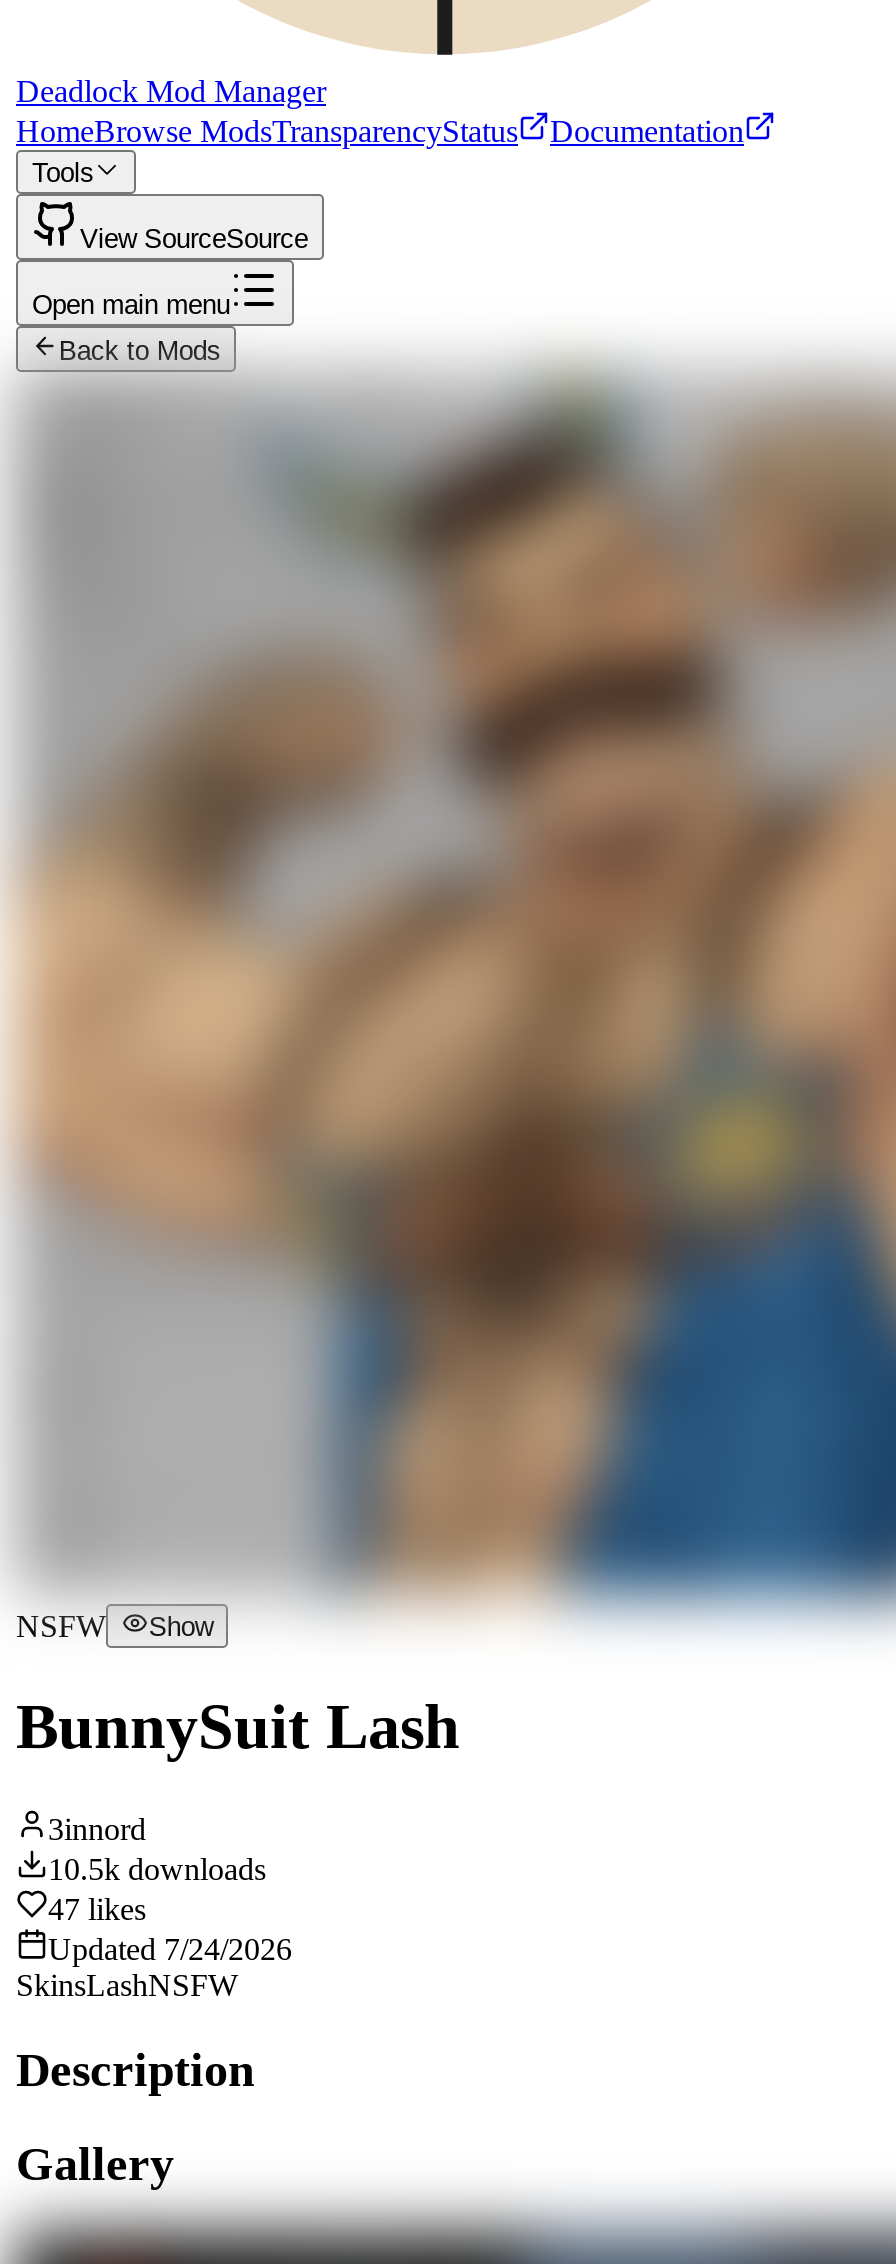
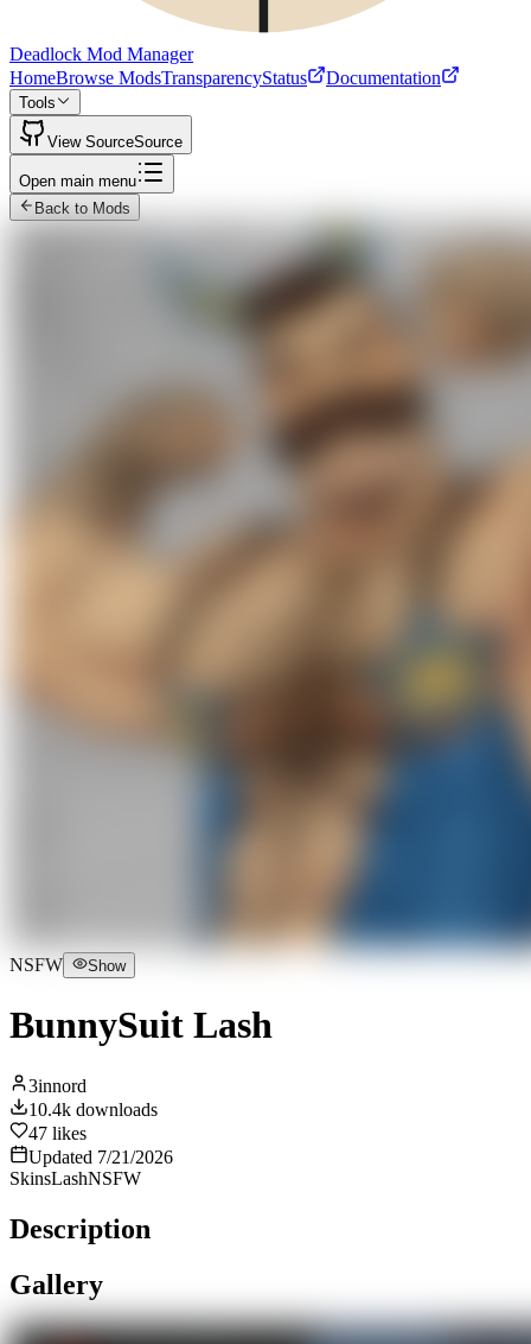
- 10.5k downloads
+ 10.4k downloads

- Updated 7/24/2026
+ Updated 7/21/2026
